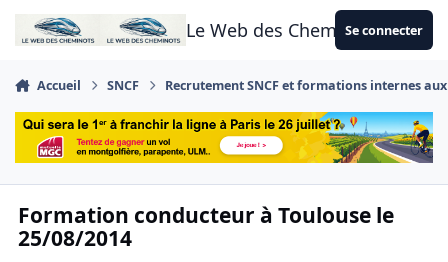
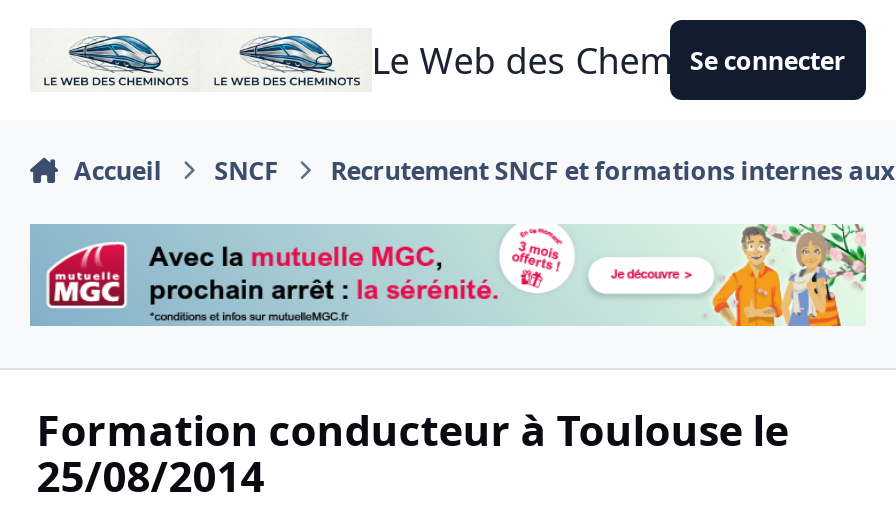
- [image]
+ [image]
